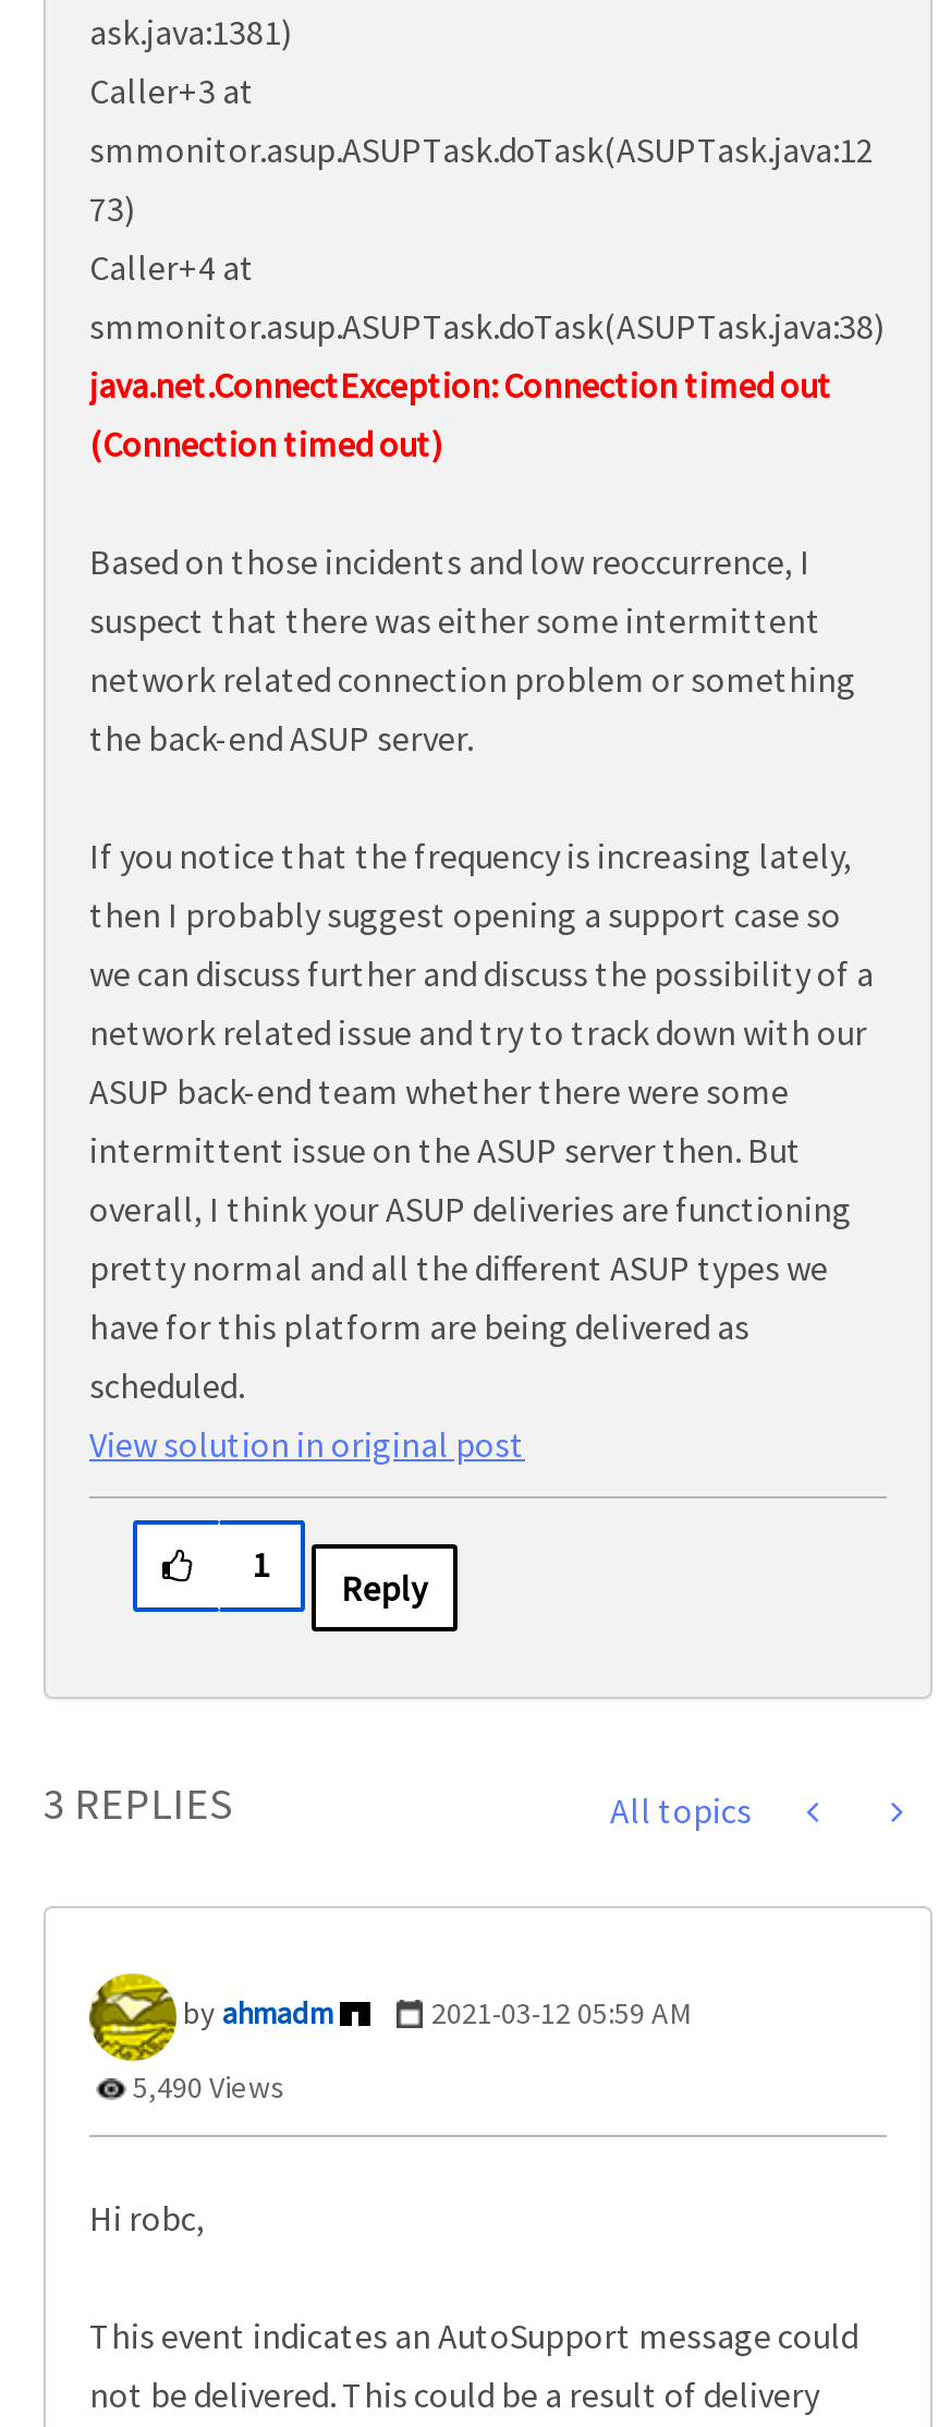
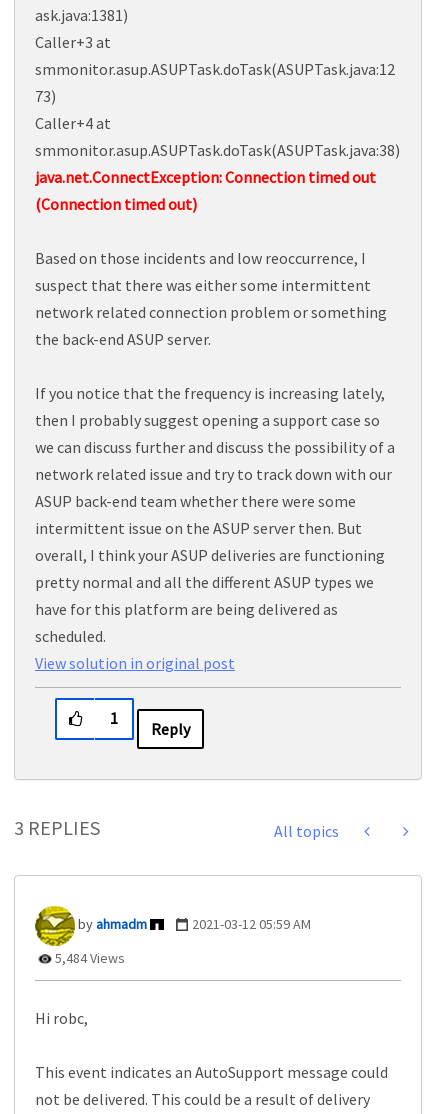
- 5,490 Views
+ 5,484 Views
